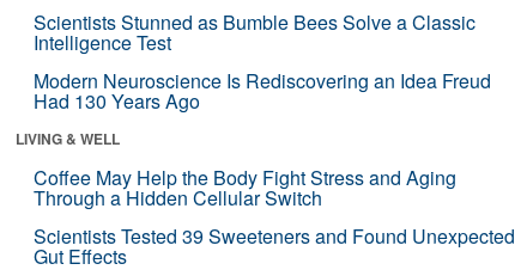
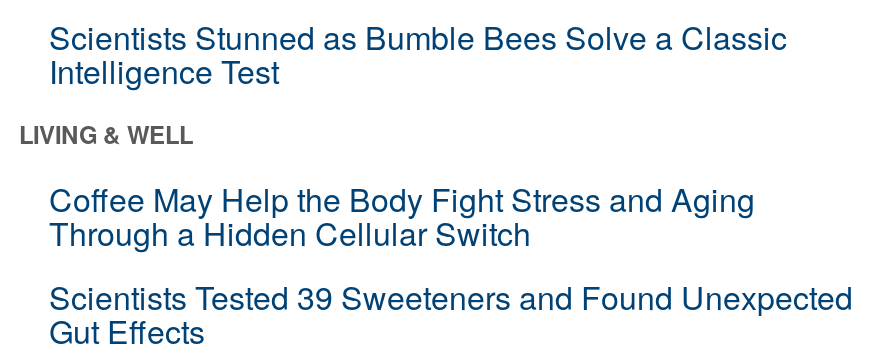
- Modern Neuroscience Is Rediscovering an Idea Freud
- Had 130 Years Ago
